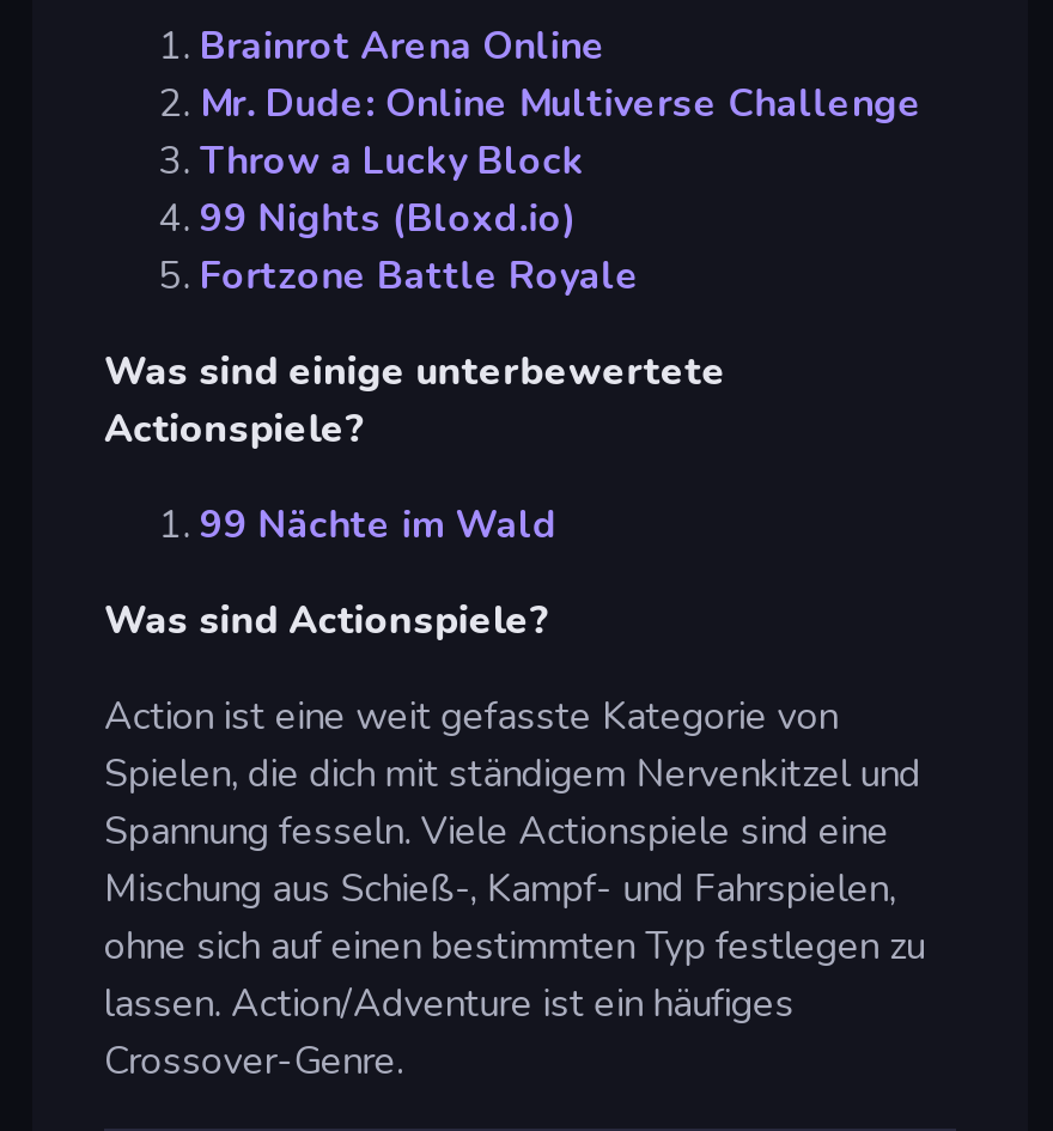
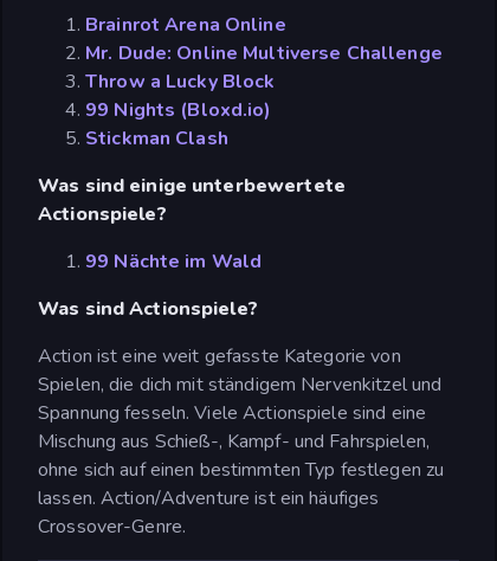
- Fortzone Battle Royale
+ Stickman Clash
